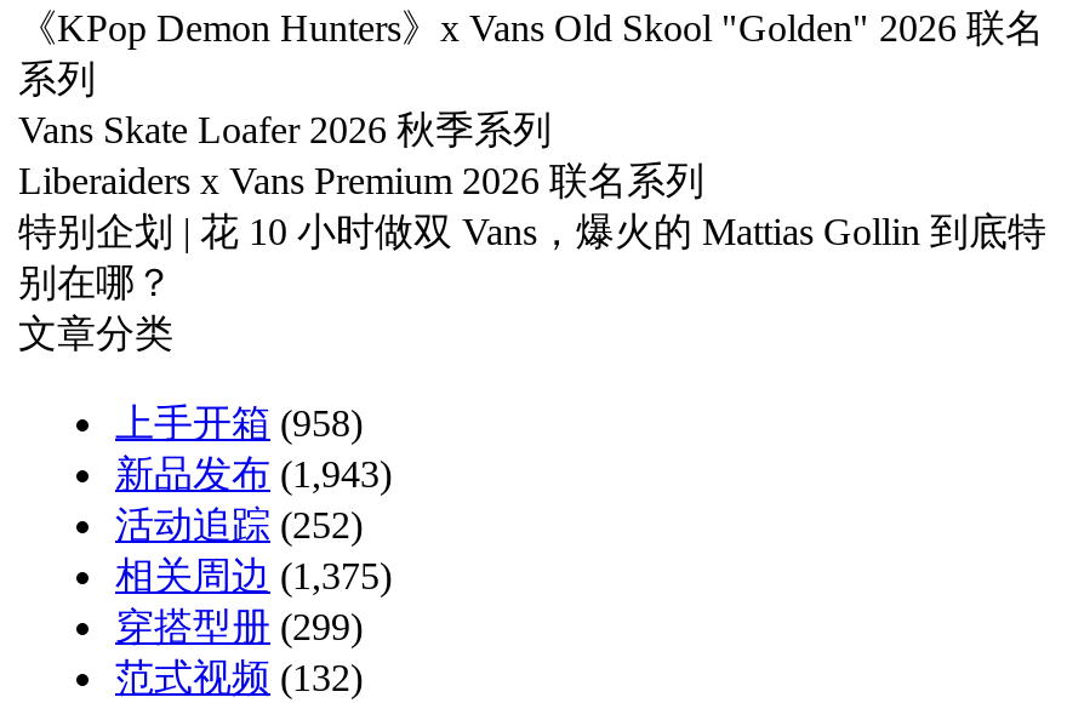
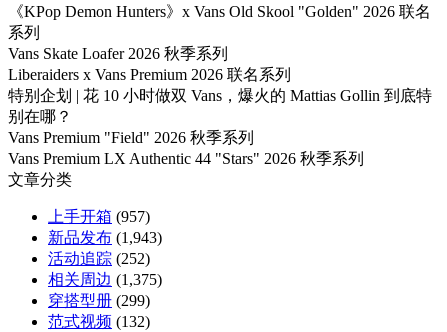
+ Vans Premium "Field" 2026 秋季系列
+ Vans Premium LX Authentic 44 "Stars" 2026 秋季系列

- 上手开箱(958)
+ 上手开箱(957)
